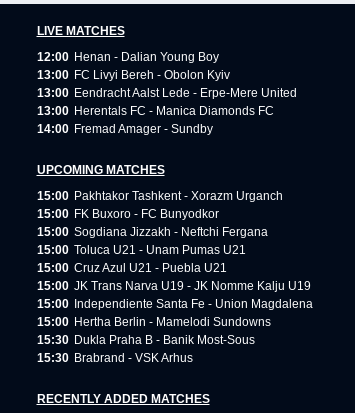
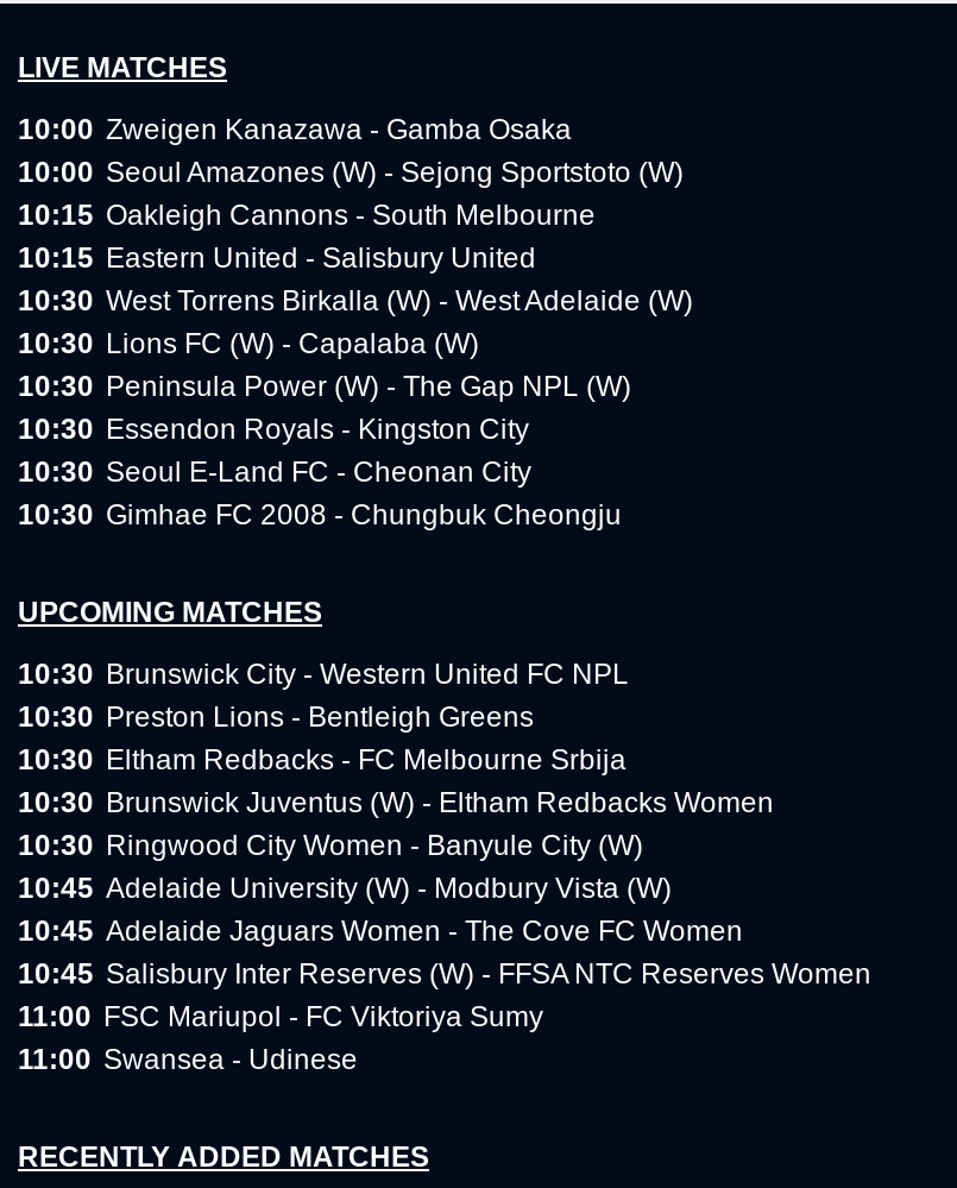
- 12:00 Henan - Dalian Young Boy
- 13:00 FC Livyi Bereh - Obolon Kyiv
- 13:00 Eendracht Aalst Lede - Erpe-Mere United
- 13:00 Herentals FC - Manica Diamonds FC
- 14:00 Fremad Amager - Sundby
+ 10:00 Zweigen Kanazawa - Gamba Osaka
+ 10:00 Seoul Amazones (W) - Sejong Sportstoto (W)
+ 10:15 Oakleigh Cannons - South Melbourne
+ 10:15 Eastern United - Salisbury United
+ 10:30 West Torrens Birkalla (W) - West Adelaide (W)
+ 10:30 Lions FC (W) - Capalaba (W)
+ 10:30 Peninsula Power (W) - The Gap NPL (W)
+ 10:30 Essendon Royals - Kingston City
+ 10:30 Seoul E-Land FC - Cheonan City
+ 10:30 Gimhae FC 2008 - Chungbuk Cheongju

- 15:00 Pakhtakor Tashkent - Xorazm Urganch
- 15:00 FK Buxoro - FC Bunyodkor
- 15:00 Sogdiana Jizzakh - Neftchi Fergana
- 15:00 Toluca U21 - Unam Pumas U21
- 15:00 Cruz Azul U21 - Puebla U21
- 15:00 JK Trans Narva U19 - JK Nomme Kalju U19
- 15:00 Independiente Santa Fe - Union Magdalena
- 15:00 Hertha Berlin - Mamelodi Sundowns
- 15:30 Dukla Praha B - Banik Most-Sous
- 15:30 Brabrand - VSK Arhus
+ 10:30 Brunswick City - Western United FC NPL
+ 10:30 Preston Lions - Bentleigh Greens
+ 10:30 Eltham Redbacks - FC Melbourne Srbija
+ 10:30 Brunswick Juventus (W) - Eltham Redbacks Women
+ 10:30 Ringwood City Women - Banyule City (W)
+ 10:45 Adelaide University (W) - Modbury Vista (W)
+ 10:45 Adelaide Jaguars Women - The Cove FC Women
+ 10:45 Salisbury Inter Reserves (W) - FFSA NTC Reserves Women
+ 11:00 FSC Mariupol - FC Viktoriya Sumy
+ 11:00 Swansea - Udinese
